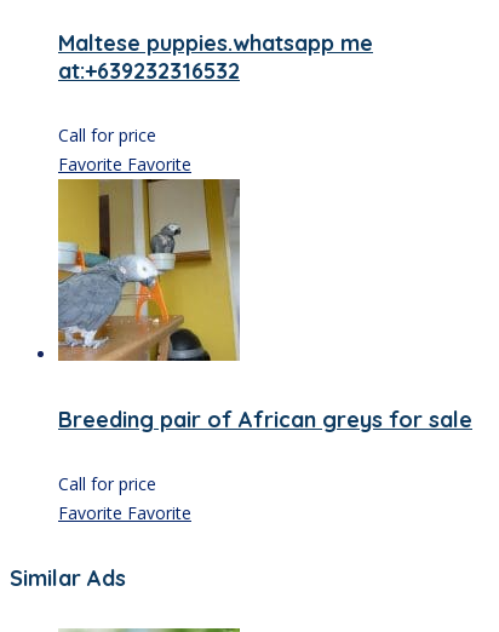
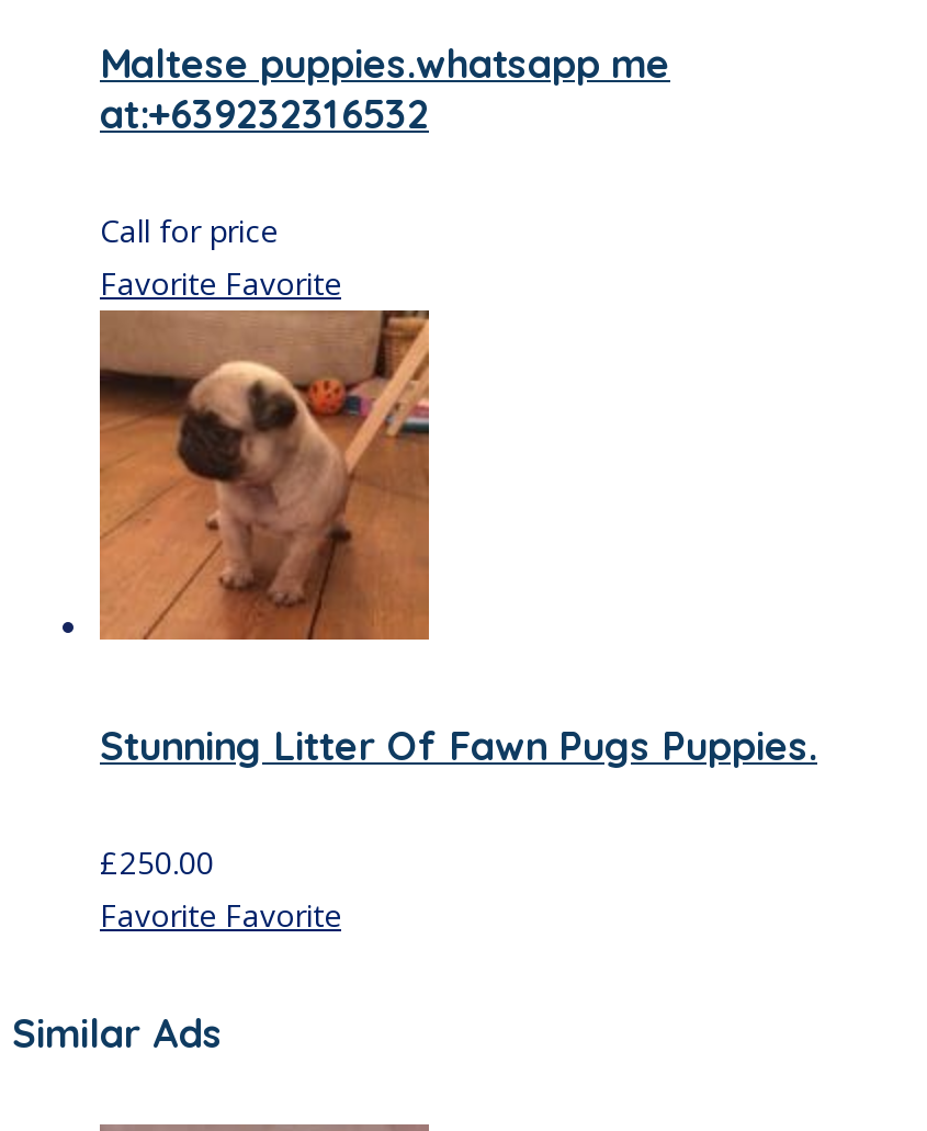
- [image]
- Breeding pair of African greys for sale
+ [image]
+ Stunning Litter Of Fawn Pugs Puppies.

- Call for price
+ £250.00
